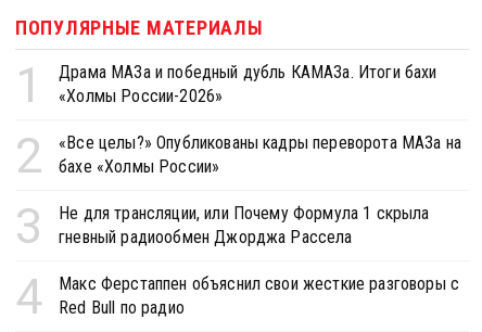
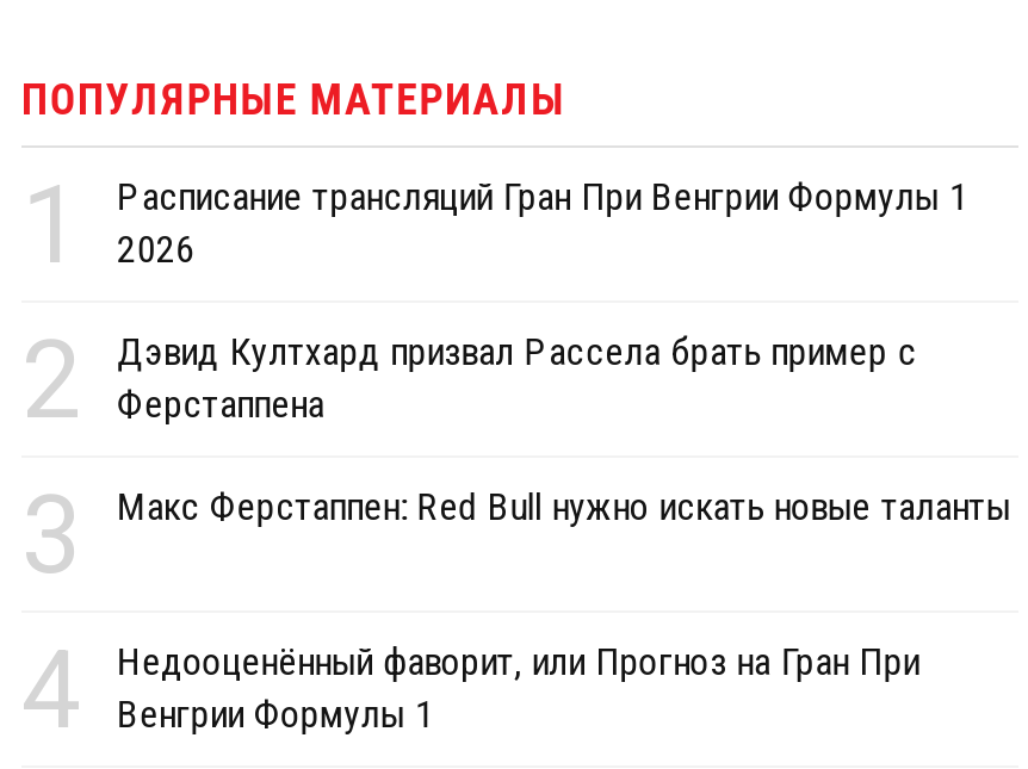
- Драма МАЗа и победный дубль КАМАЗа. Итоги бахи
- «Холмы России-2026»
+ Расписание трансляций Гран При Венгрии Формулы 1
+ 2026

- «Все целы?» Опубликованы кадры переворота МАЗа на
- бахе «Холмы России»
+ Дэвид Култхард призвал Рассела брать пример с
+ Ферстаппена

- Не для трансляции, или Почему Формула 1 скрыла
- гневный радиообмен Джорджа Рассела
+ Макс Ферстаппен: Red Bull нужно искать новые таланты

- Макс Ферстаппен объяснил свои жесткие разговоры с
- Red Bull по радио
+ Недооценённый фаворит, или Прогноз на Гран При
+ Венгрии Формулы 1
